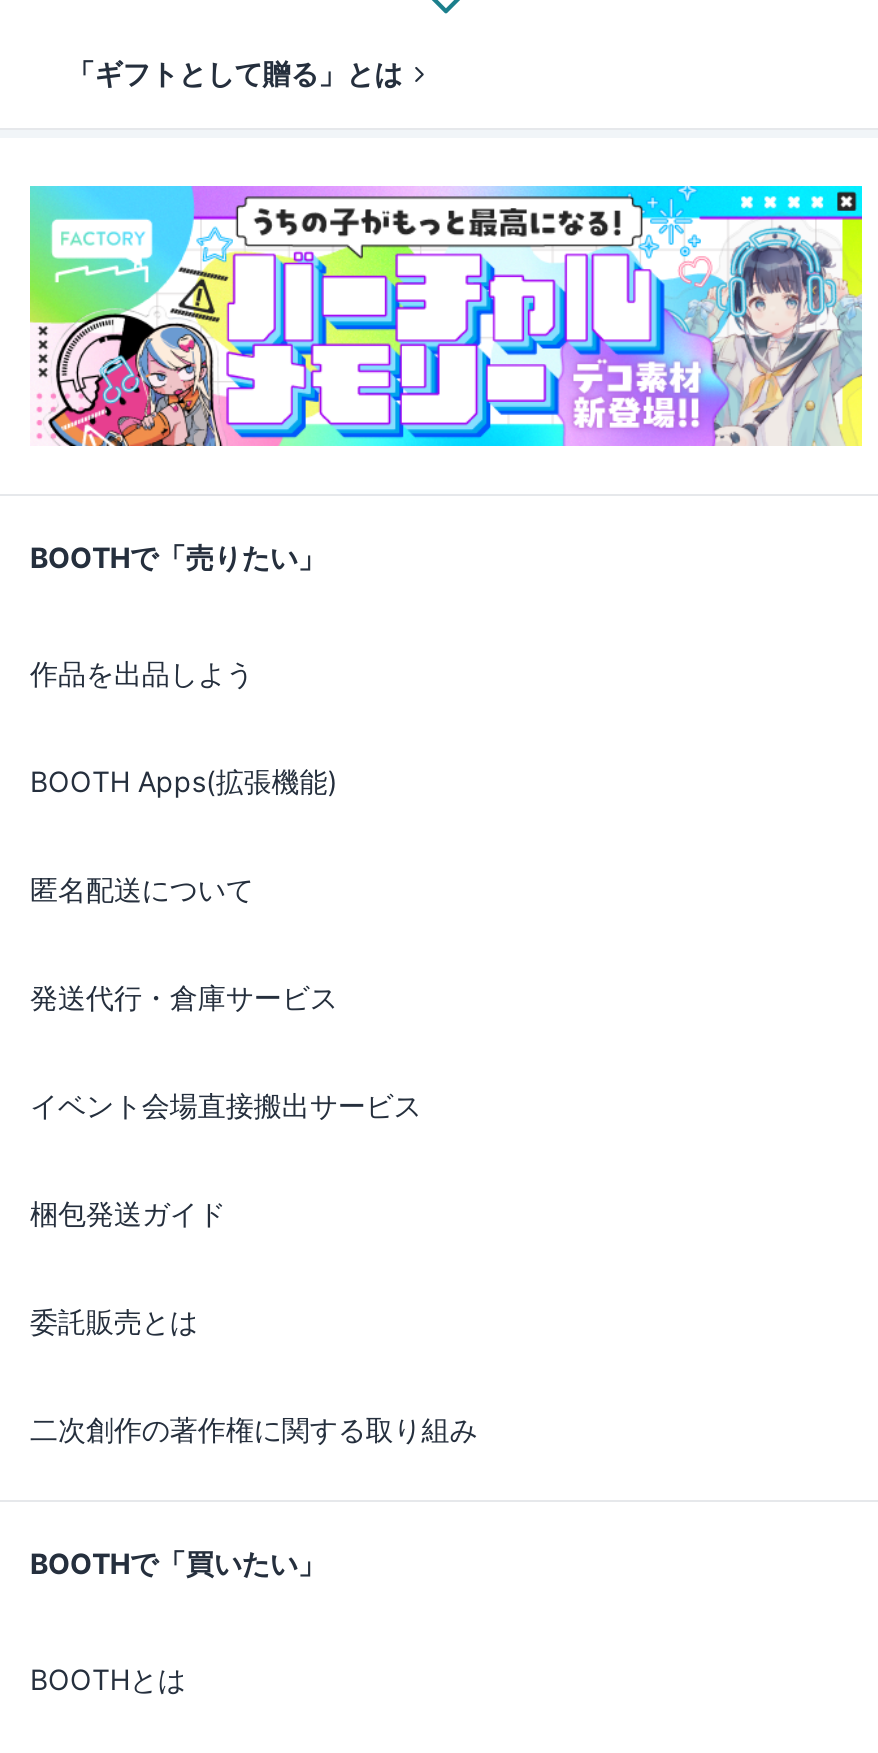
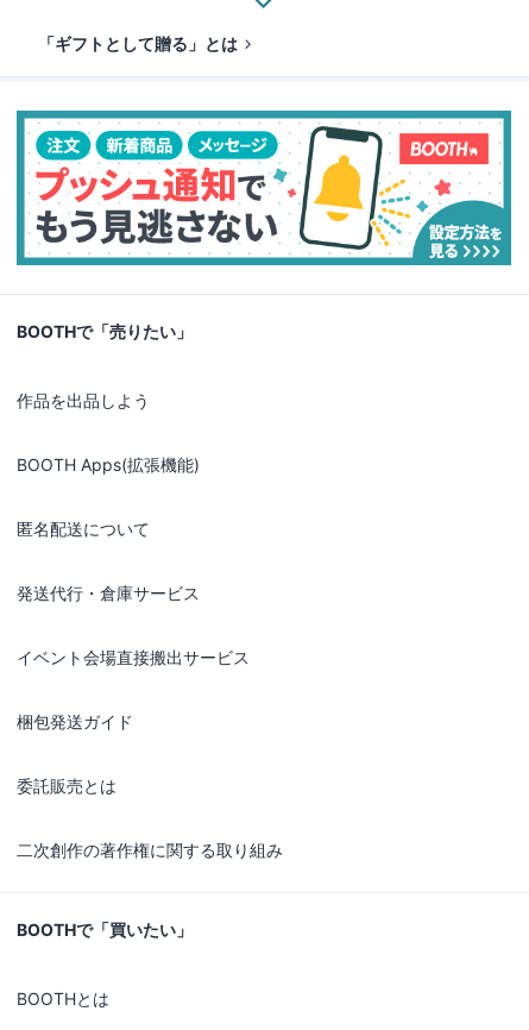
- [image]
+ [image]
